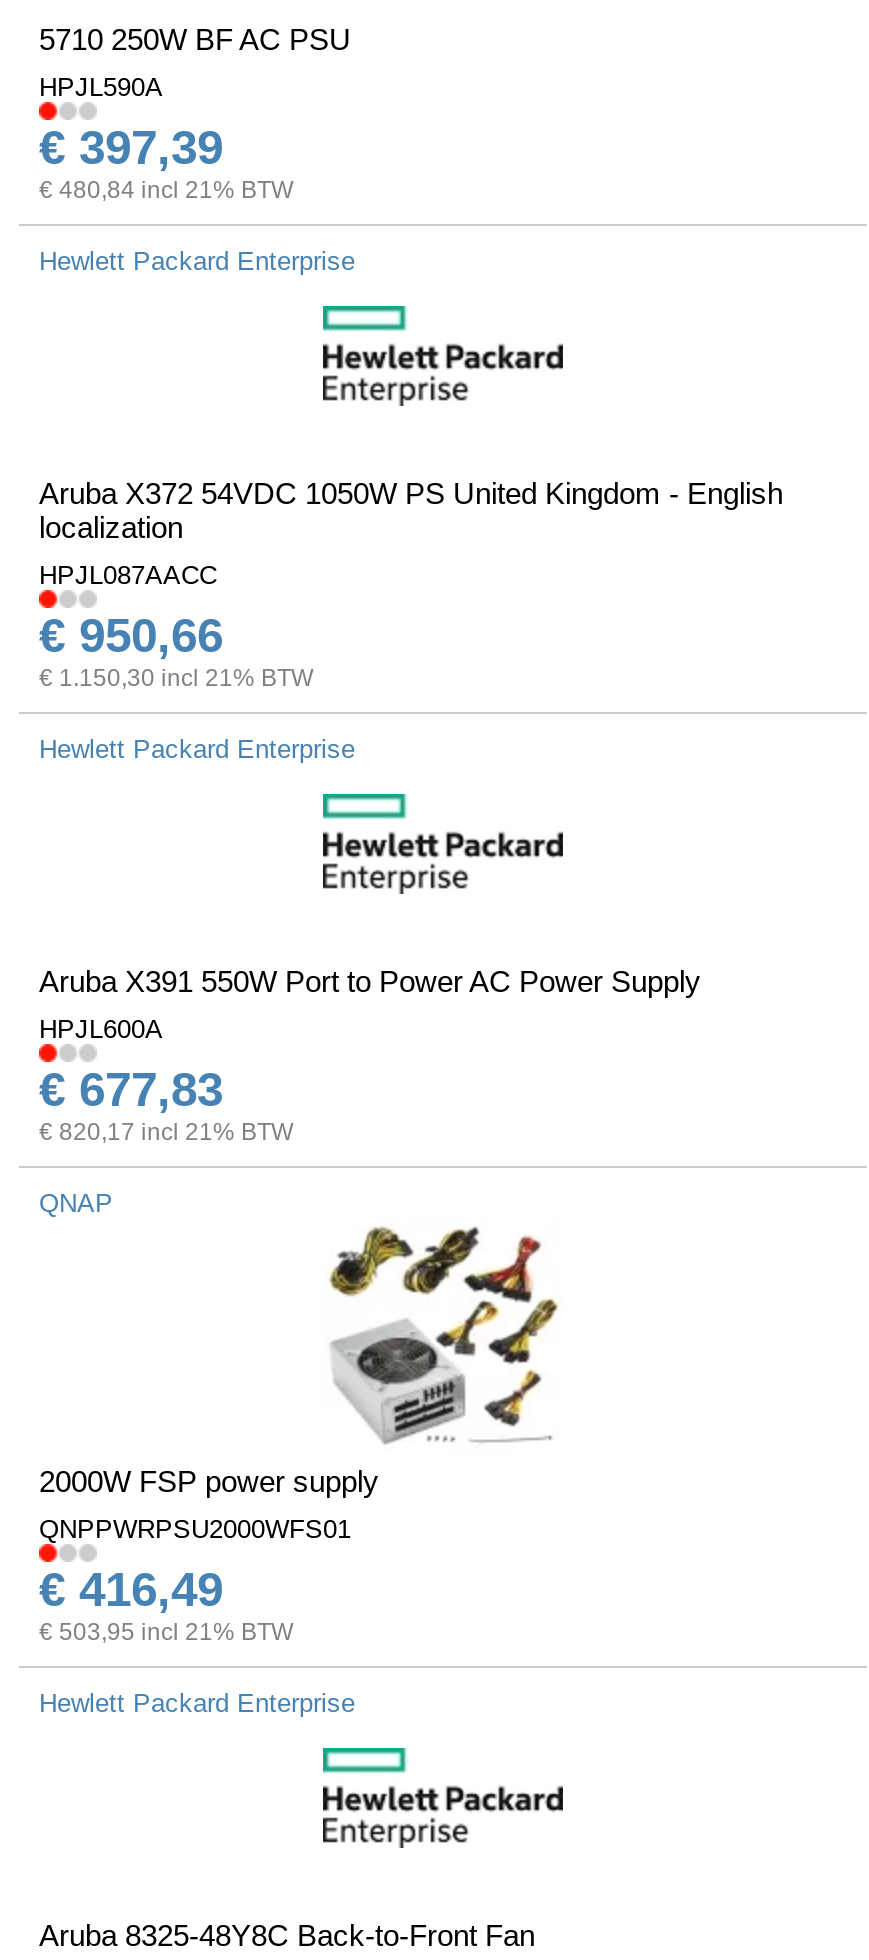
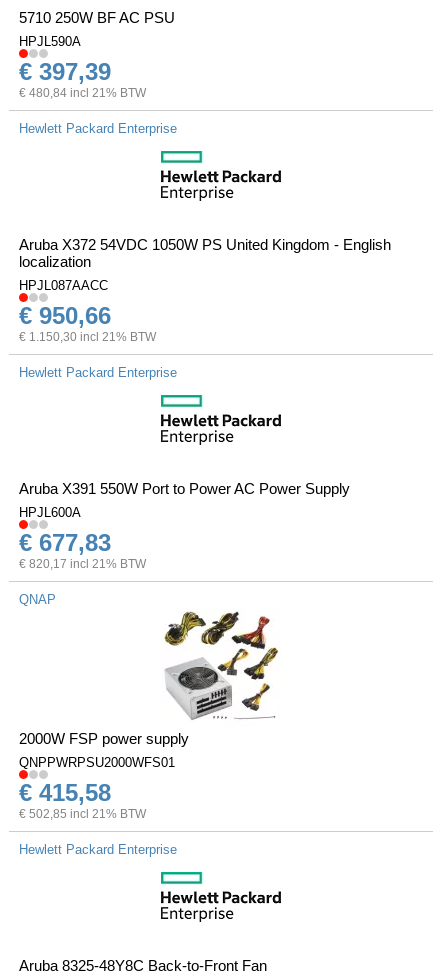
- € 416,49
+ € 415,58

- € 503,95 incl 21% BTW
+ € 502,85 incl 21% BTW
